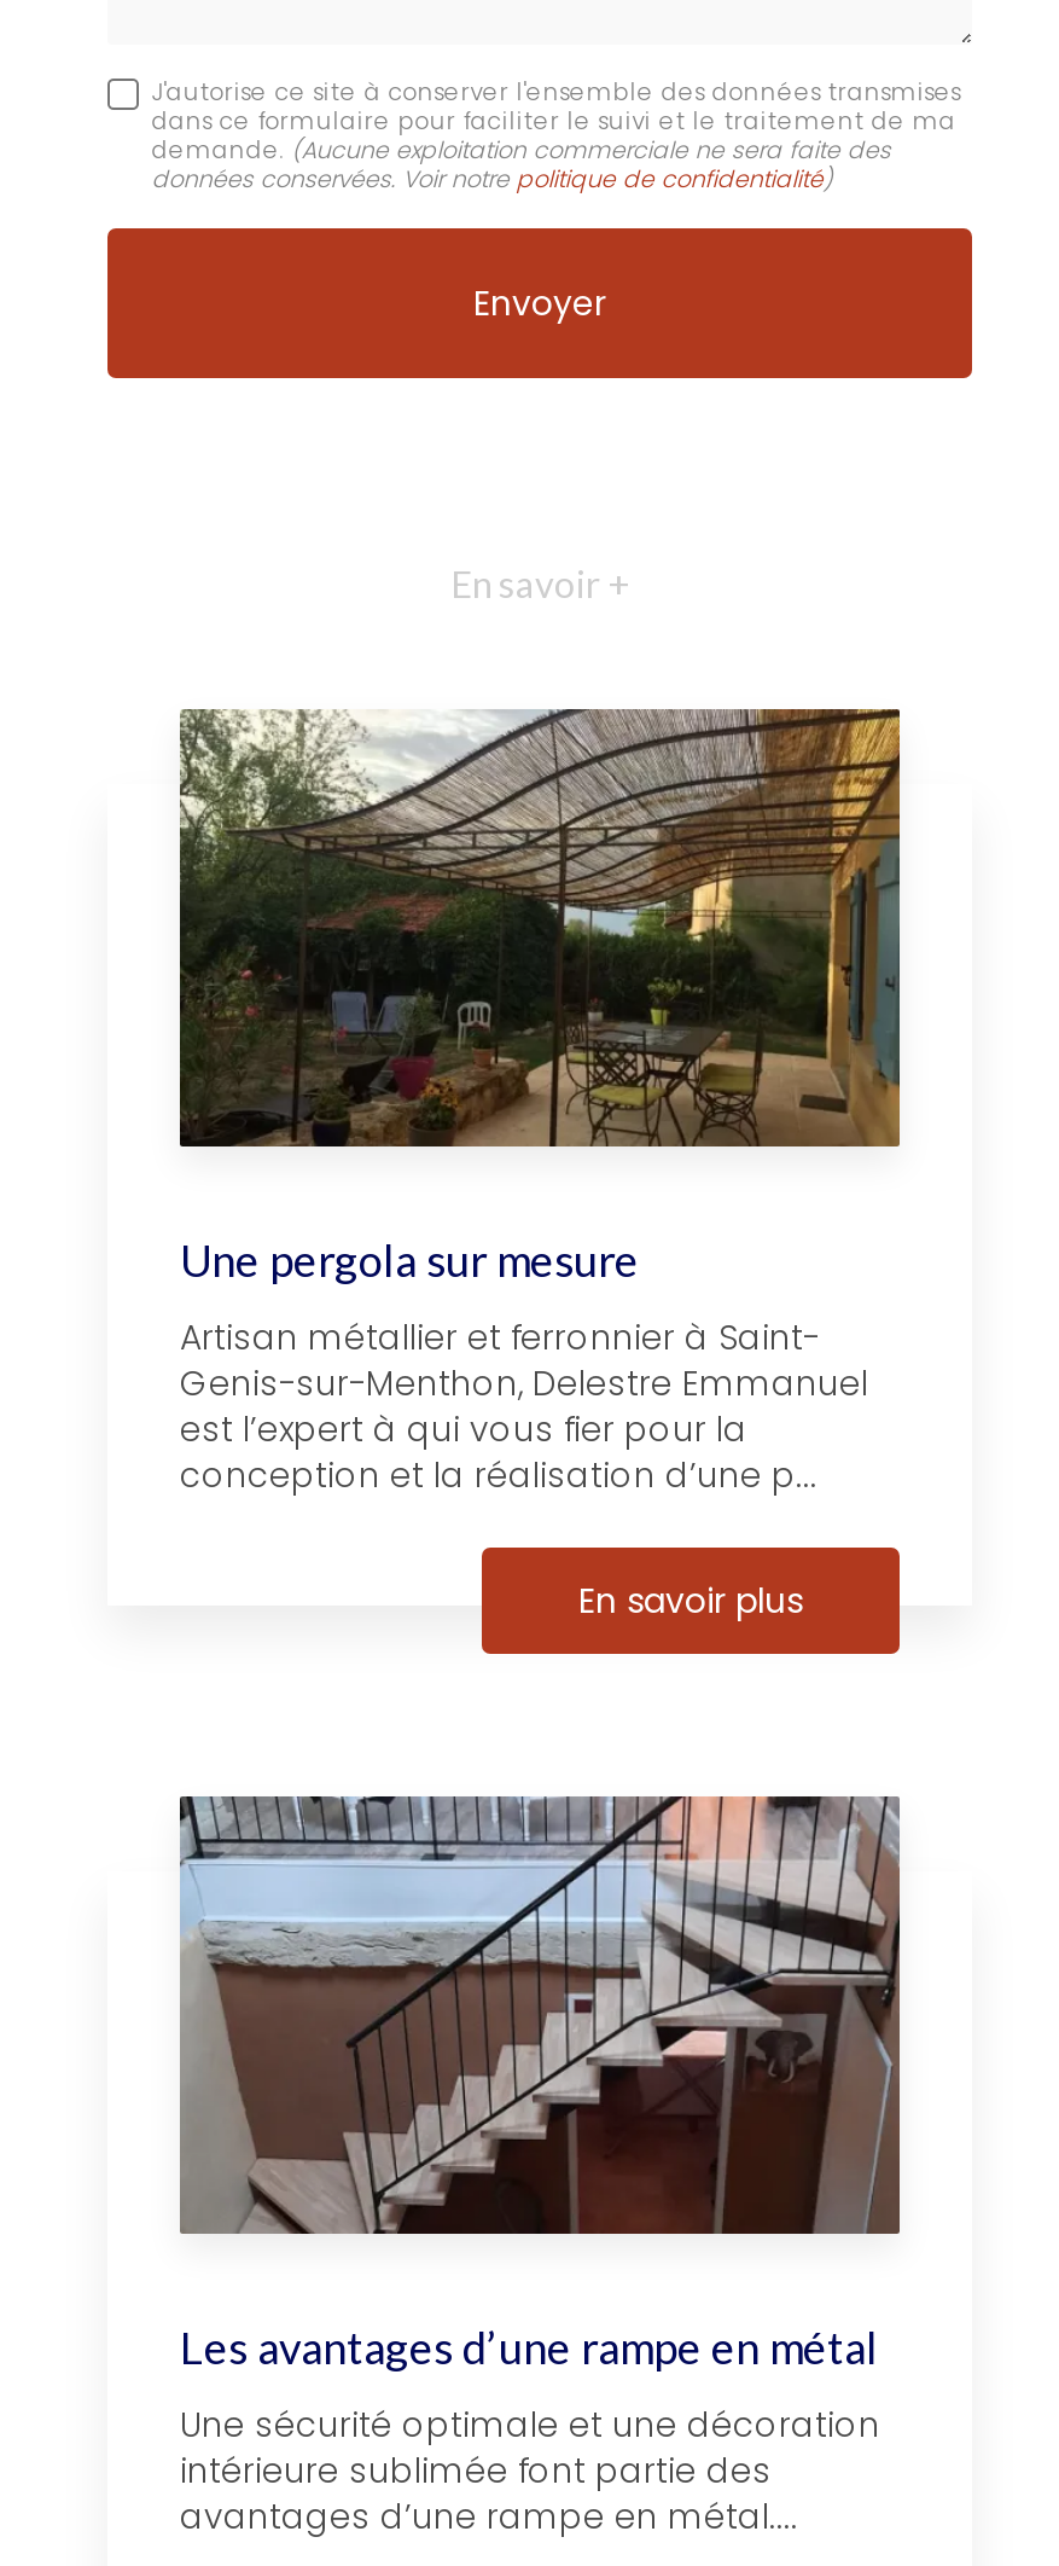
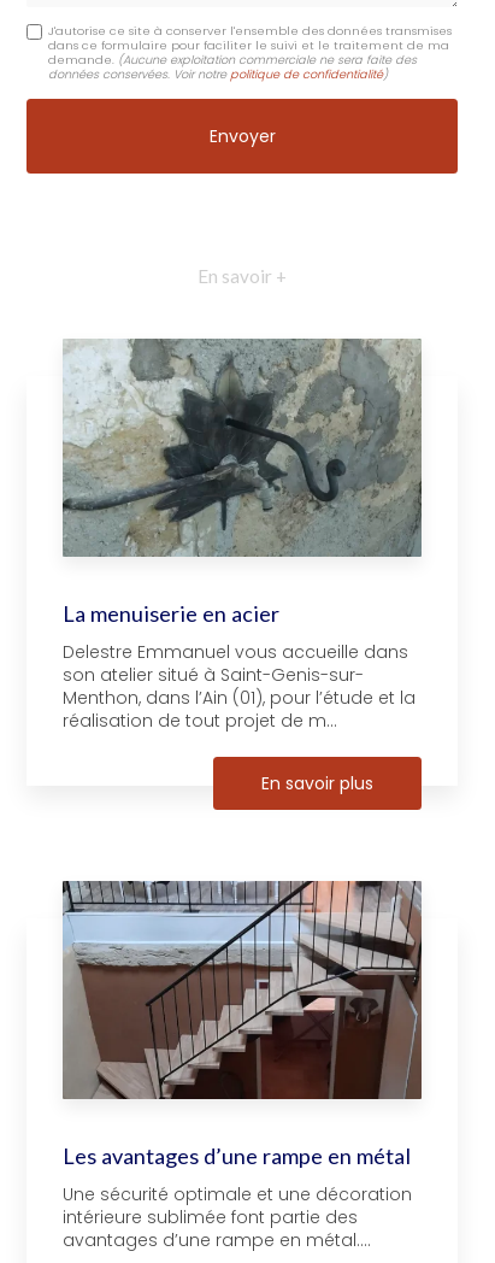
- [image]
- Une pergola sur mesure
+ [image]
+ La menuiserie en acier

- Artisan métallier et ferronnier à Saint-
- Genis-sur-Menthon, Delestre Emmanuel
- est l’expert à qui vous fier pour la
- conception et la réalisation d’une p...
+ Delestre Emmanuel vous accueille dans
+ son atelier situé à Saint-Genis-sur-
+ Menthon, dans l’Ain (01), pour l’étude et la
+ réalisation de tout projet de m...
